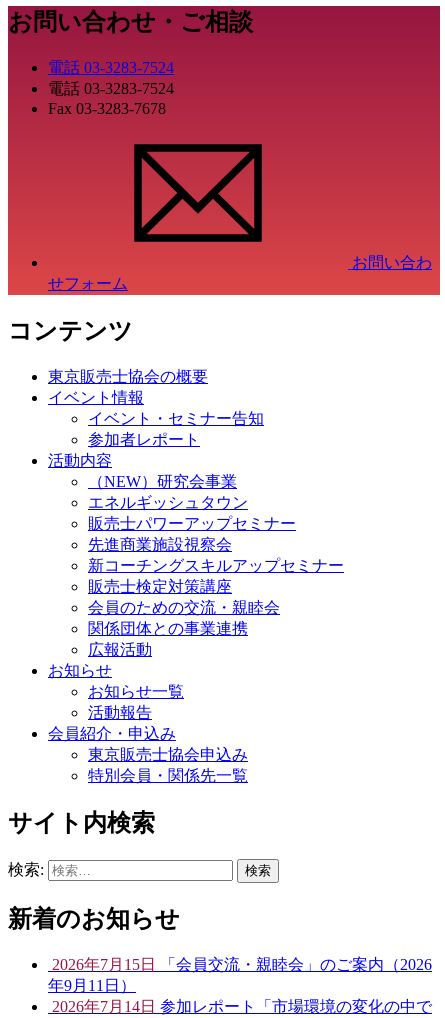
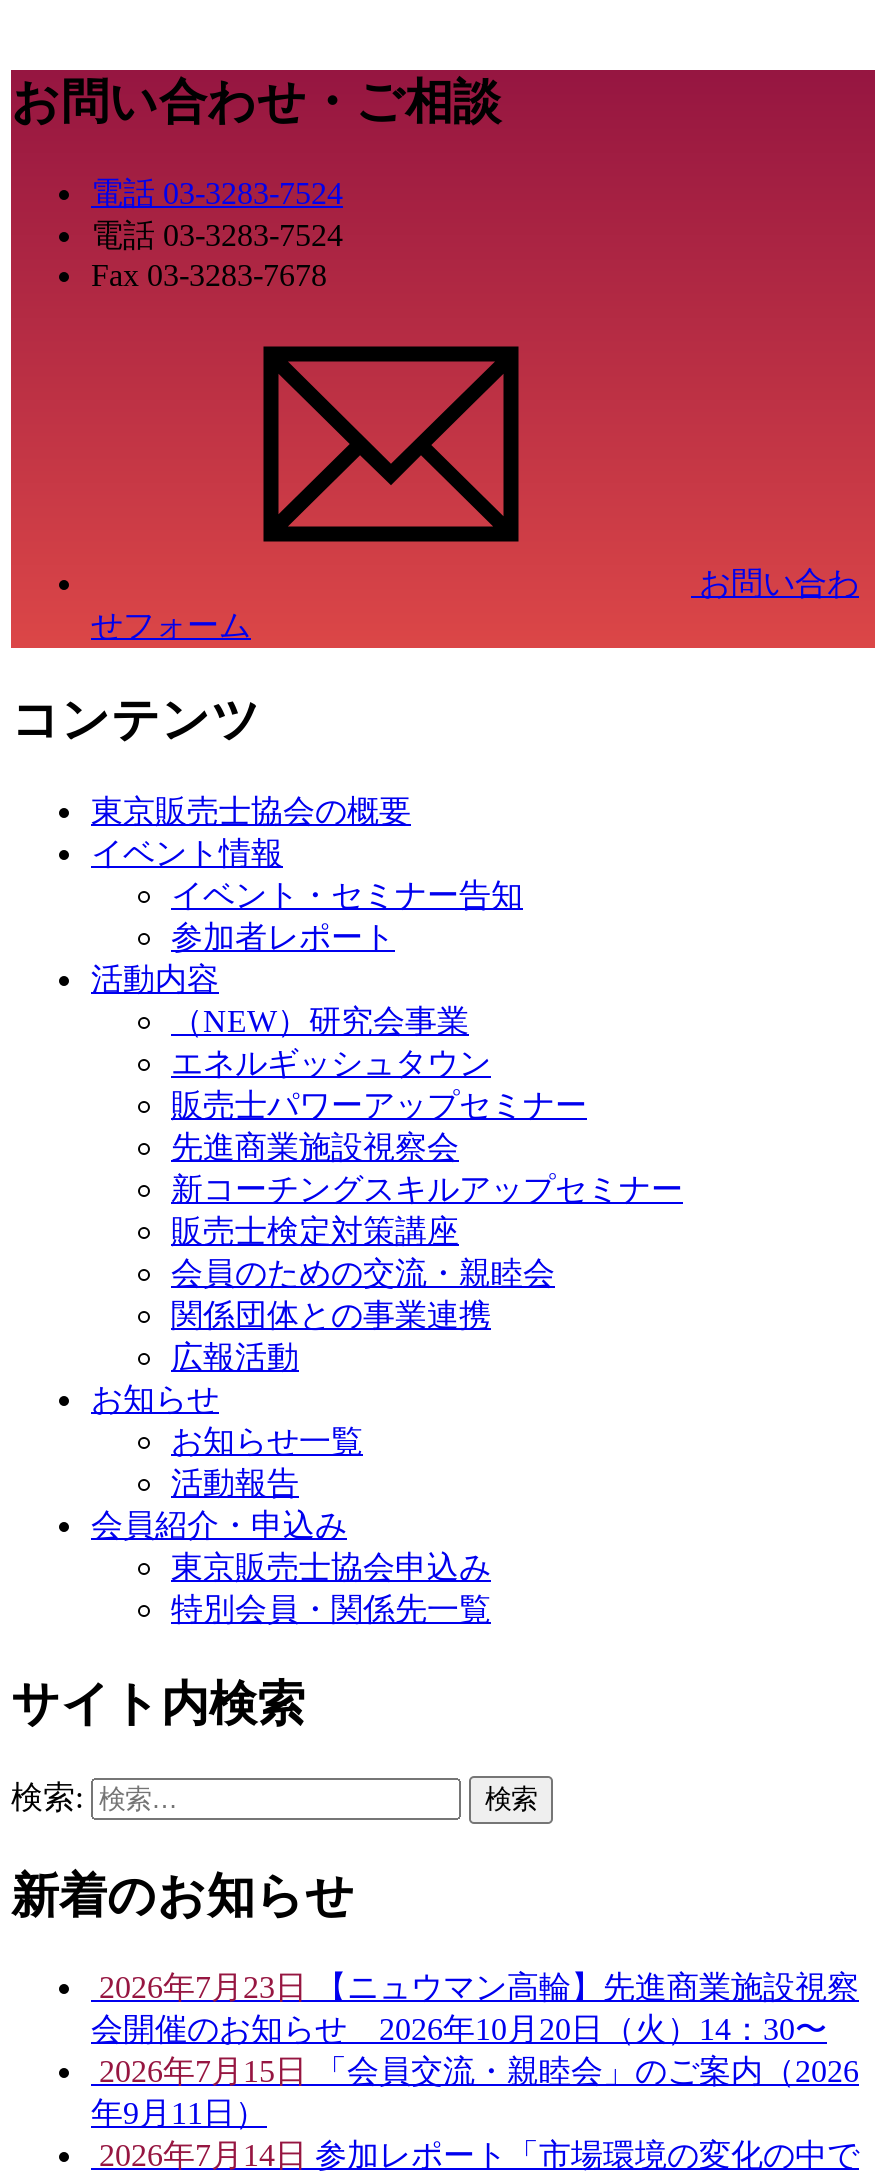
+ 2026年7月23日【ニュウマン高輪】先進商業施設視察
+ 会開催のお知らせ 2026年10月20日（火）14：30〜
